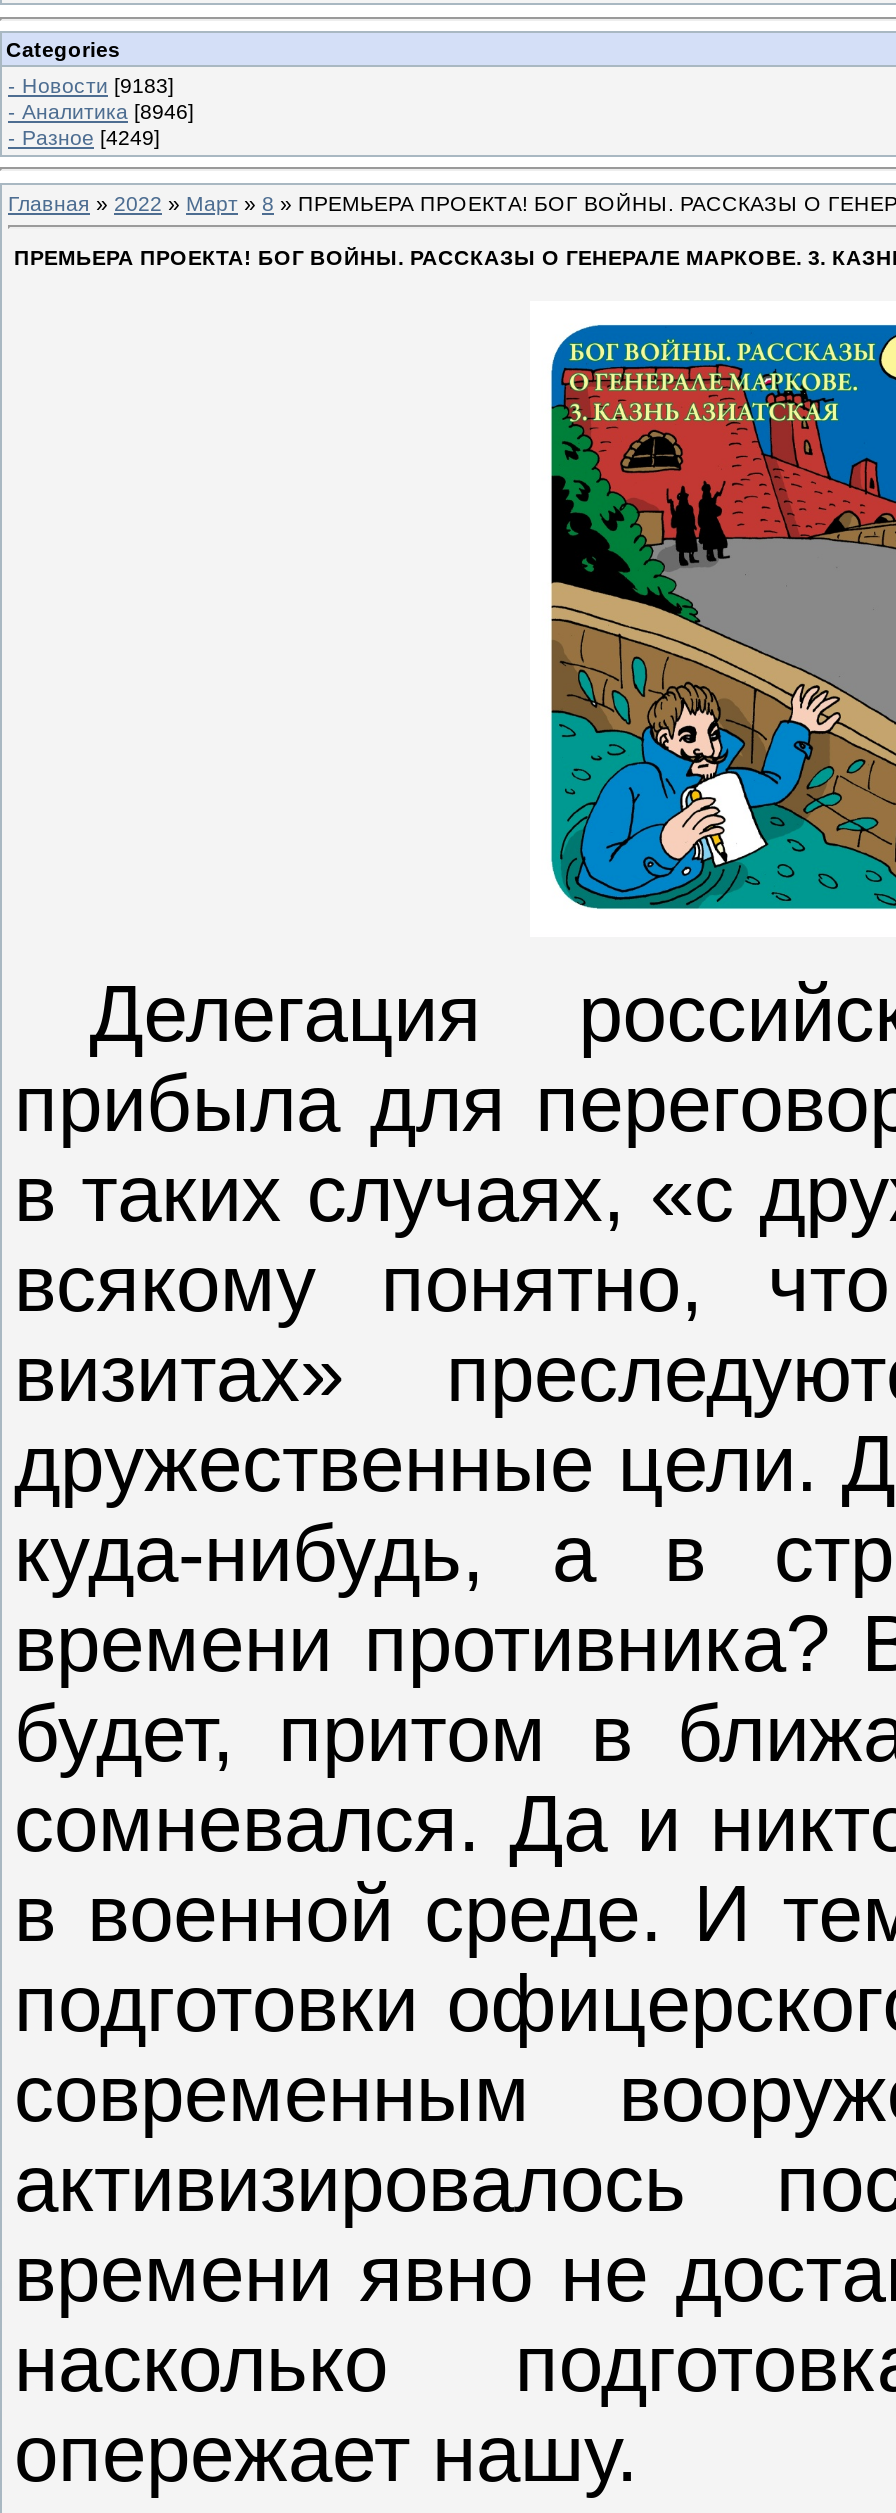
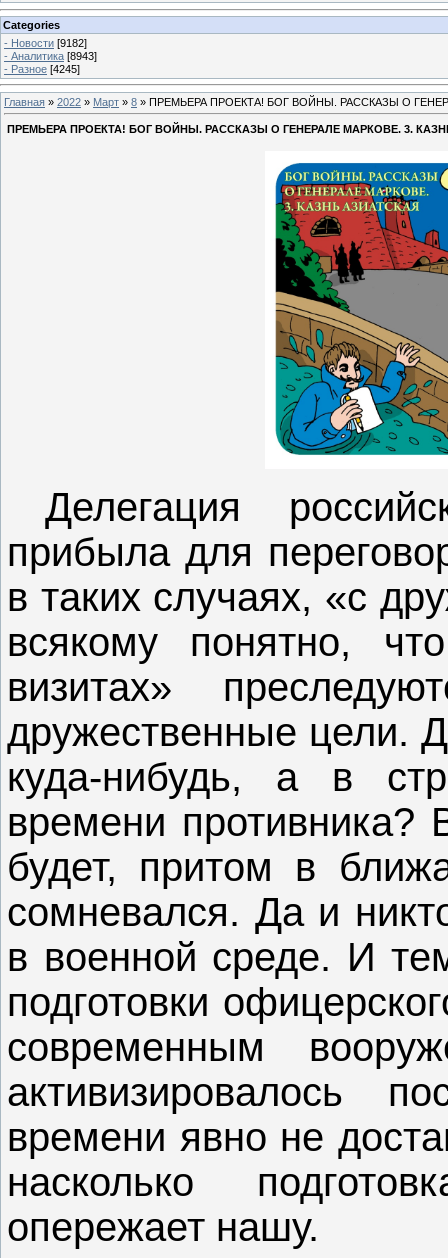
- - Новости [9183]
+ - Новости [9182]

- - Аналитика [8946]
+ - Аналитика [8943]

- - Разное [4249]
+ - Разное [4245]
